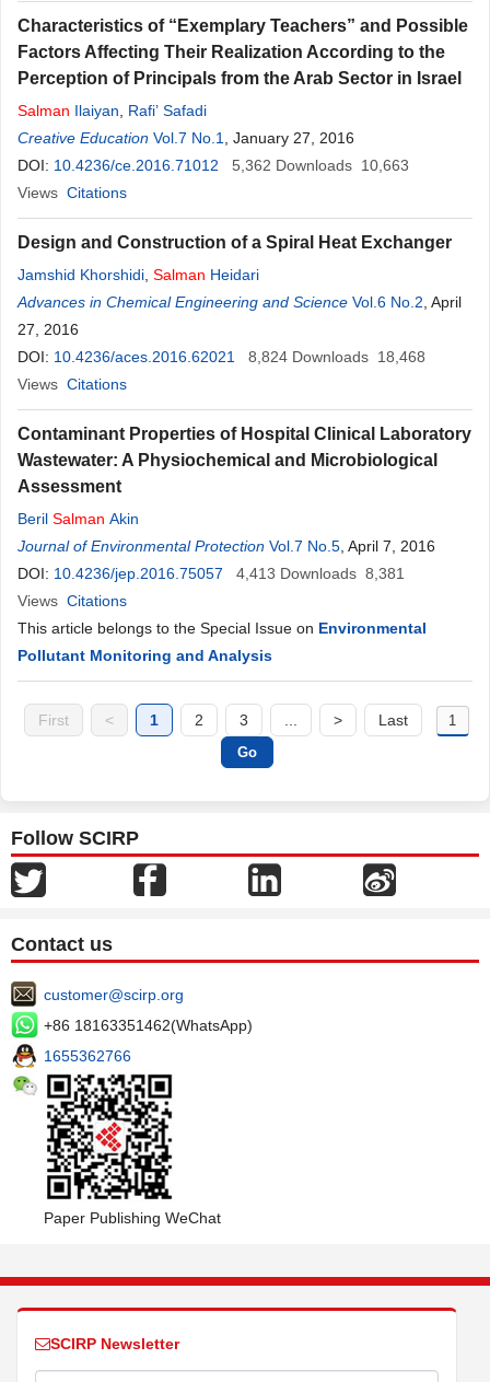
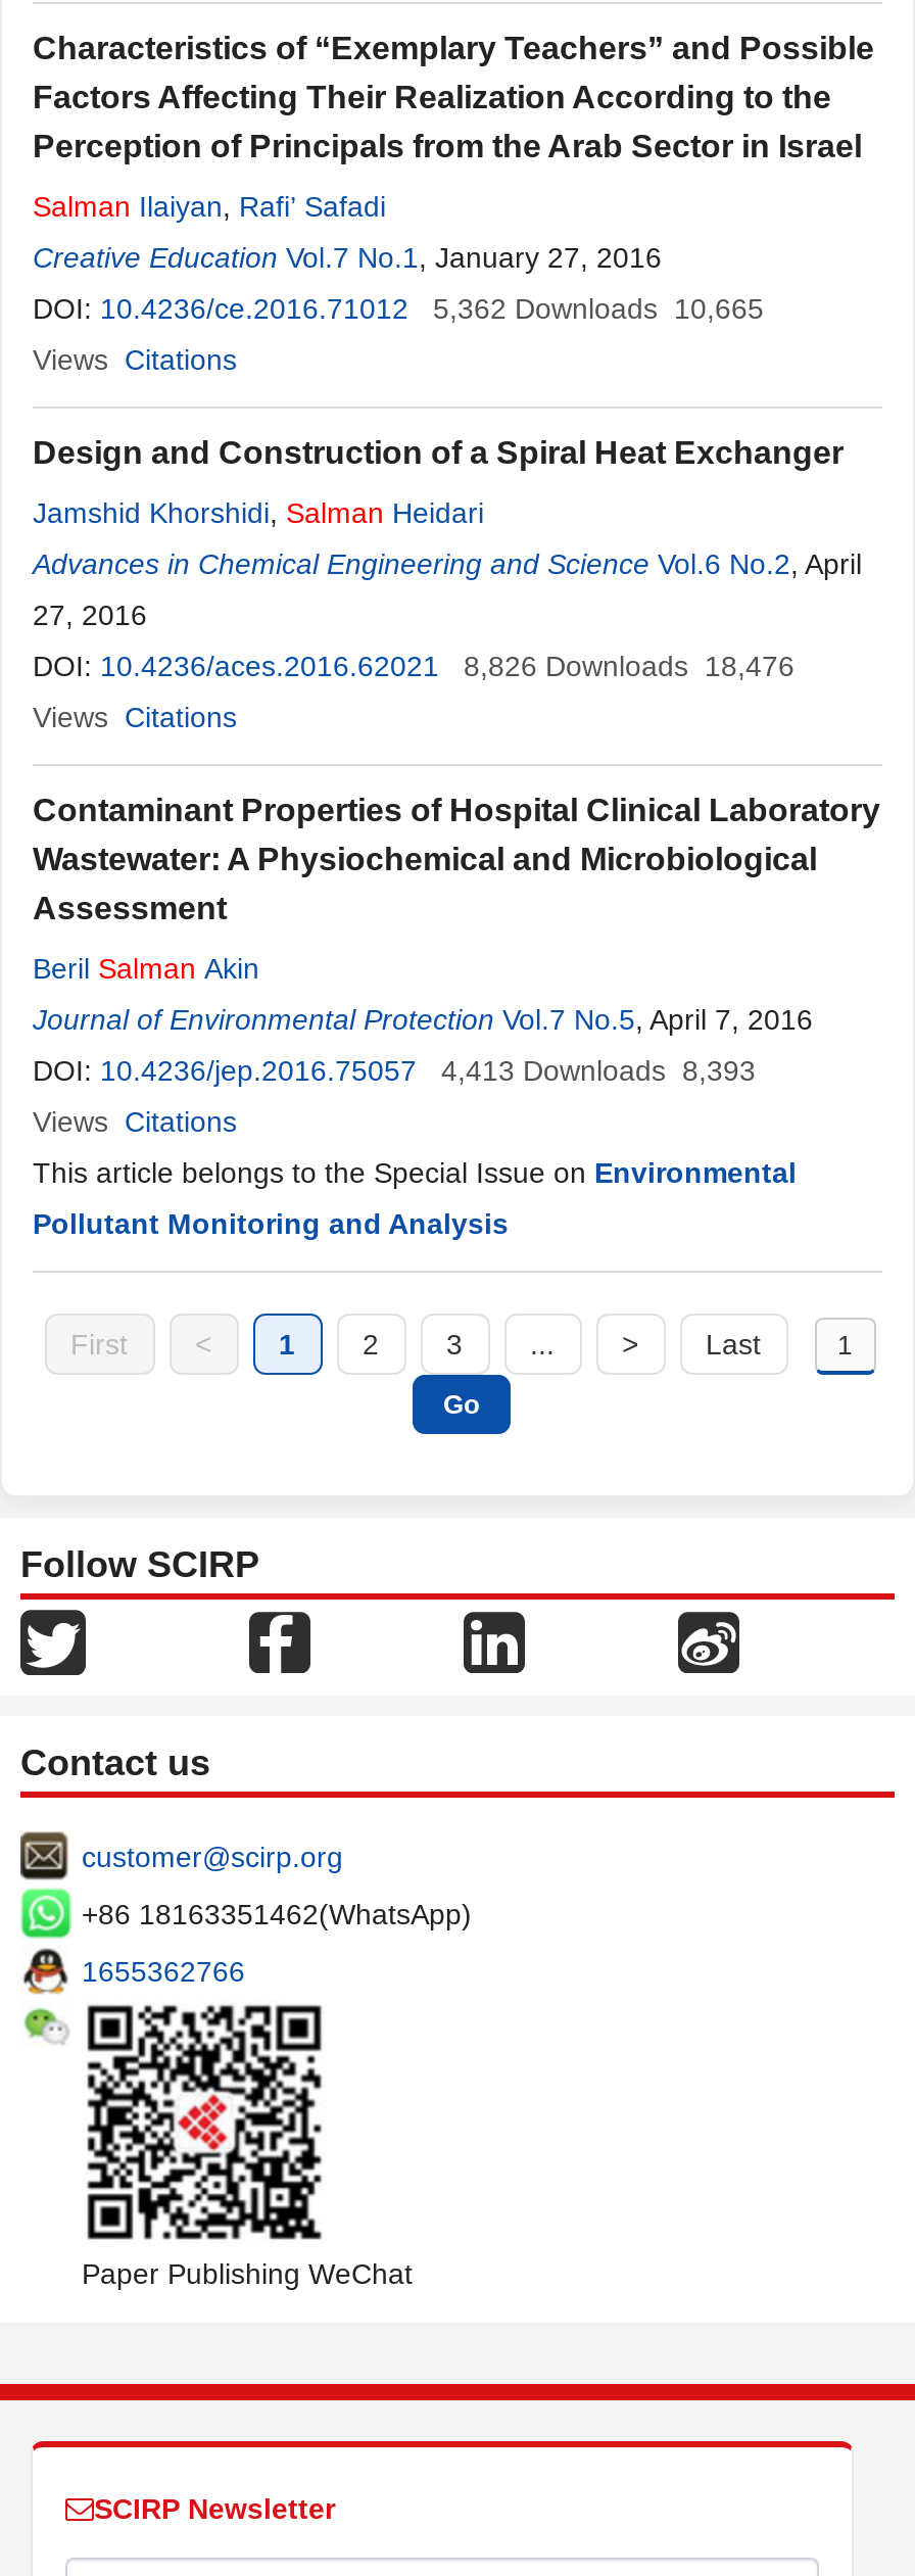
- DOI: 10.4236/ce.2016.71012 5,362 Downloads 10,663
+ DOI: 10.4236/ce.2016.71012 5,362 Downloads 10,665

- DOI: 10.4236/aces.2016.62021 8,824 Downloads 18,468
+ DOI: 10.4236/aces.2016.62021 8,826 Downloads 18,476

- DOI: 10.4236/jep.2016.75057 4,413 Downloads 8,381
+ DOI: 10.4236/jep.2016.75057 4,413 Downloads 8,393
